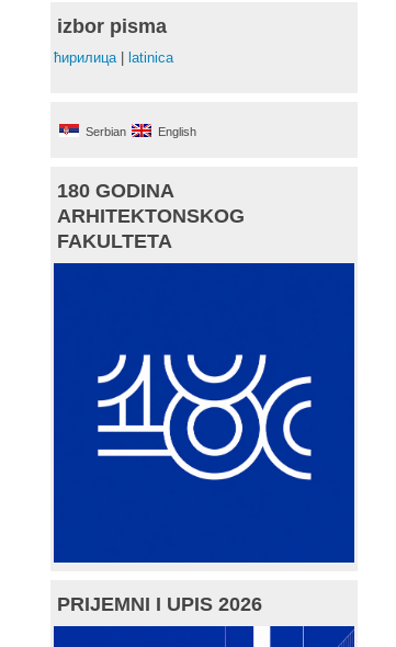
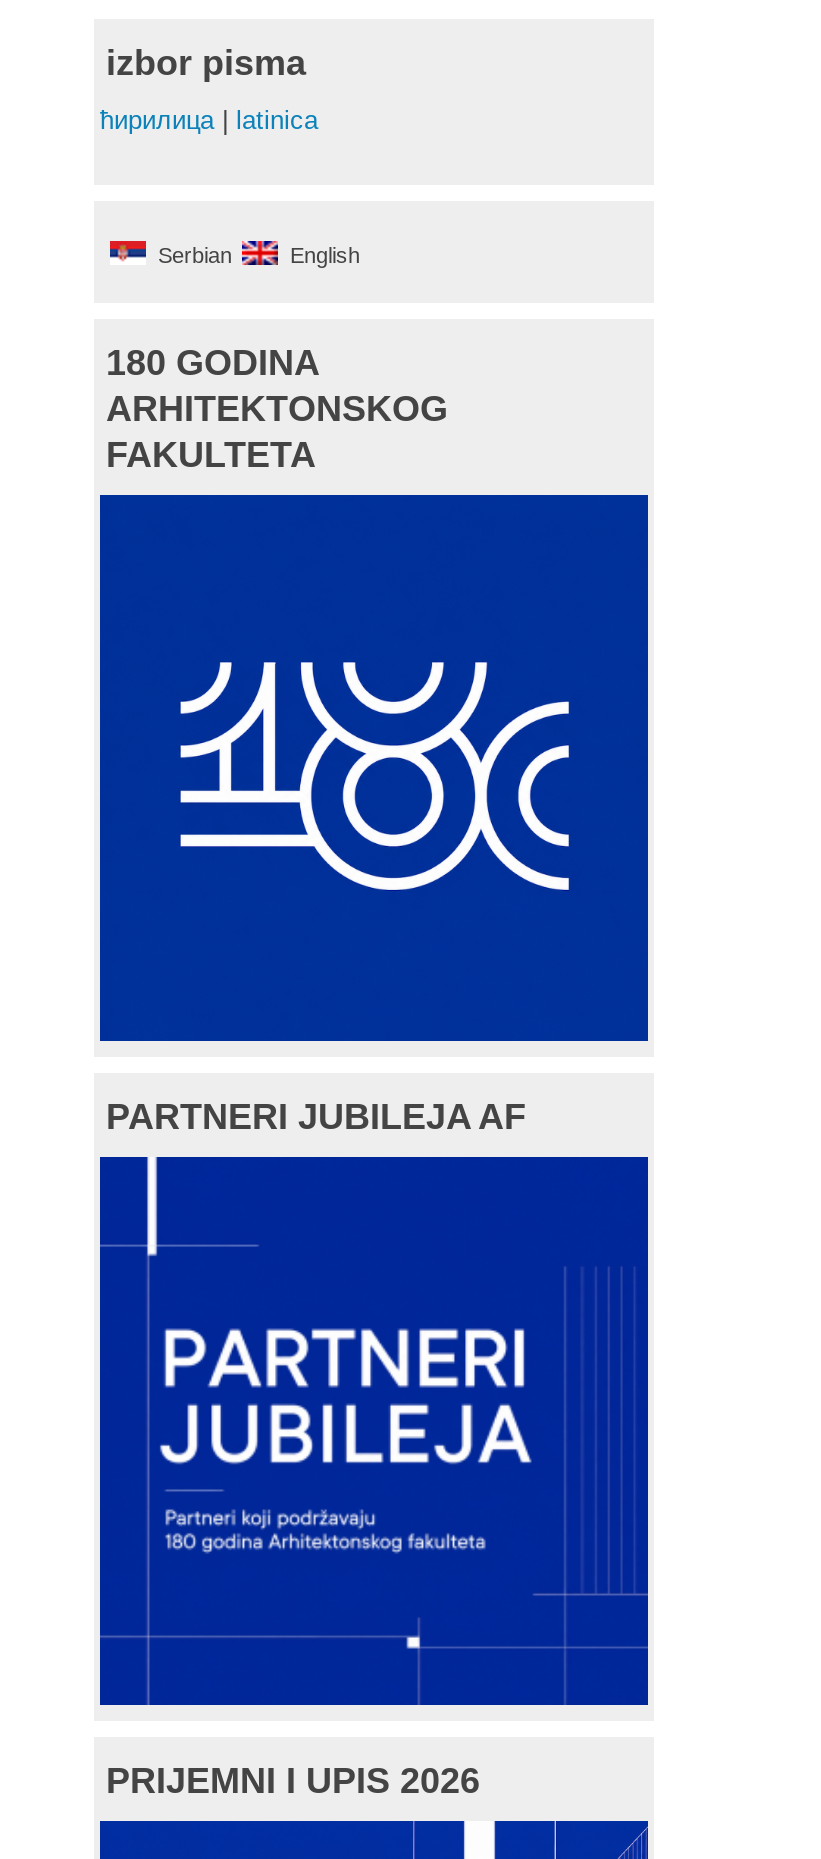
+ PARTNERI JUBILEJA AF

+ [image]
